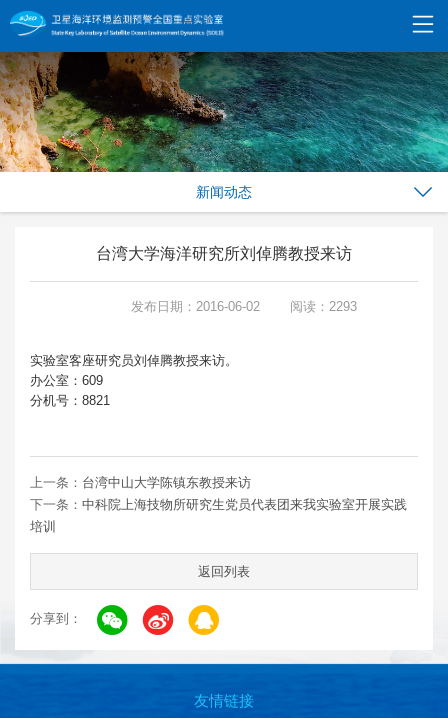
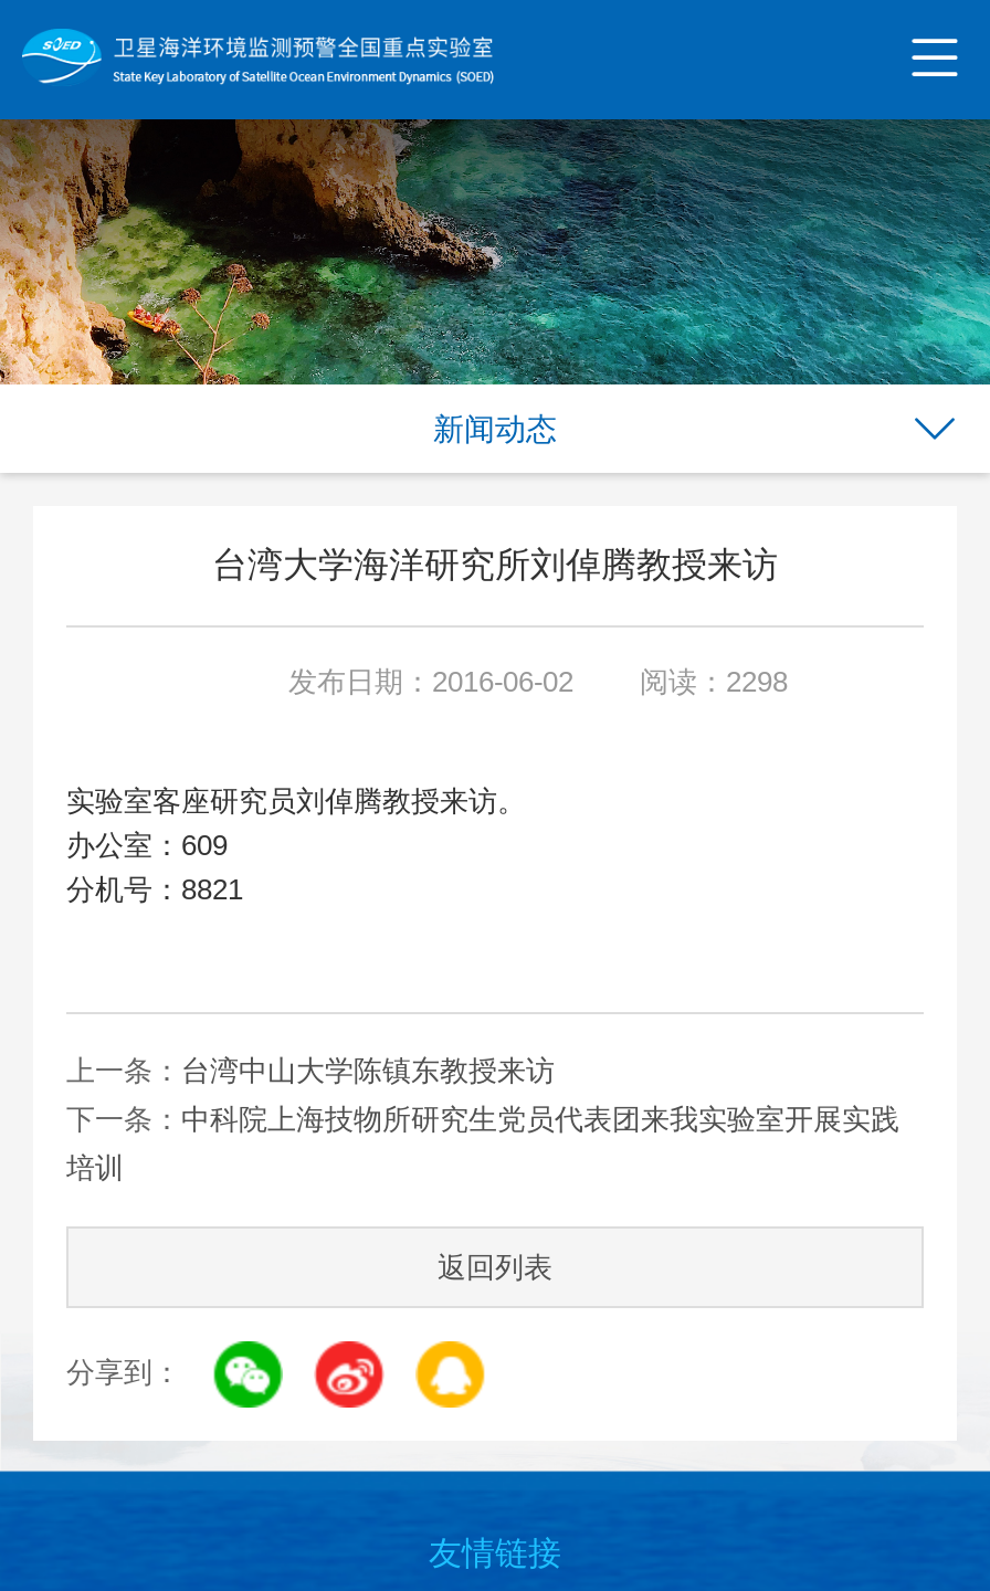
- 发布日期：2016-06-02 阅读：2293
+ 发布日期：2016-06-02 阅读：2298
